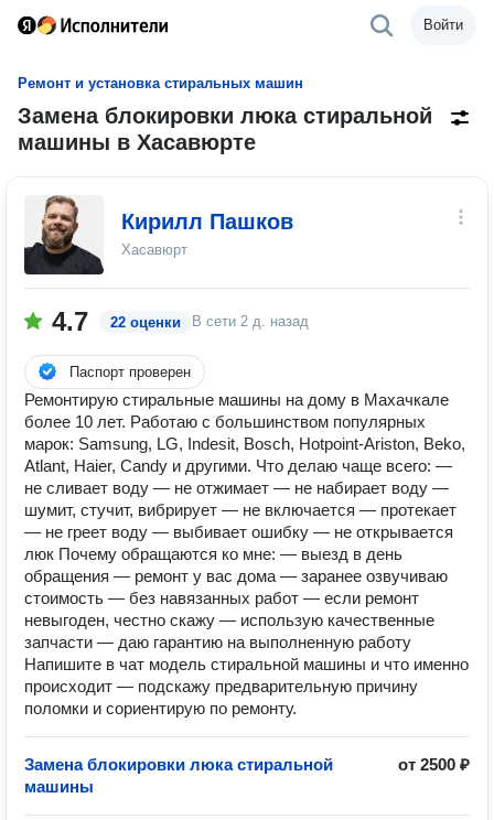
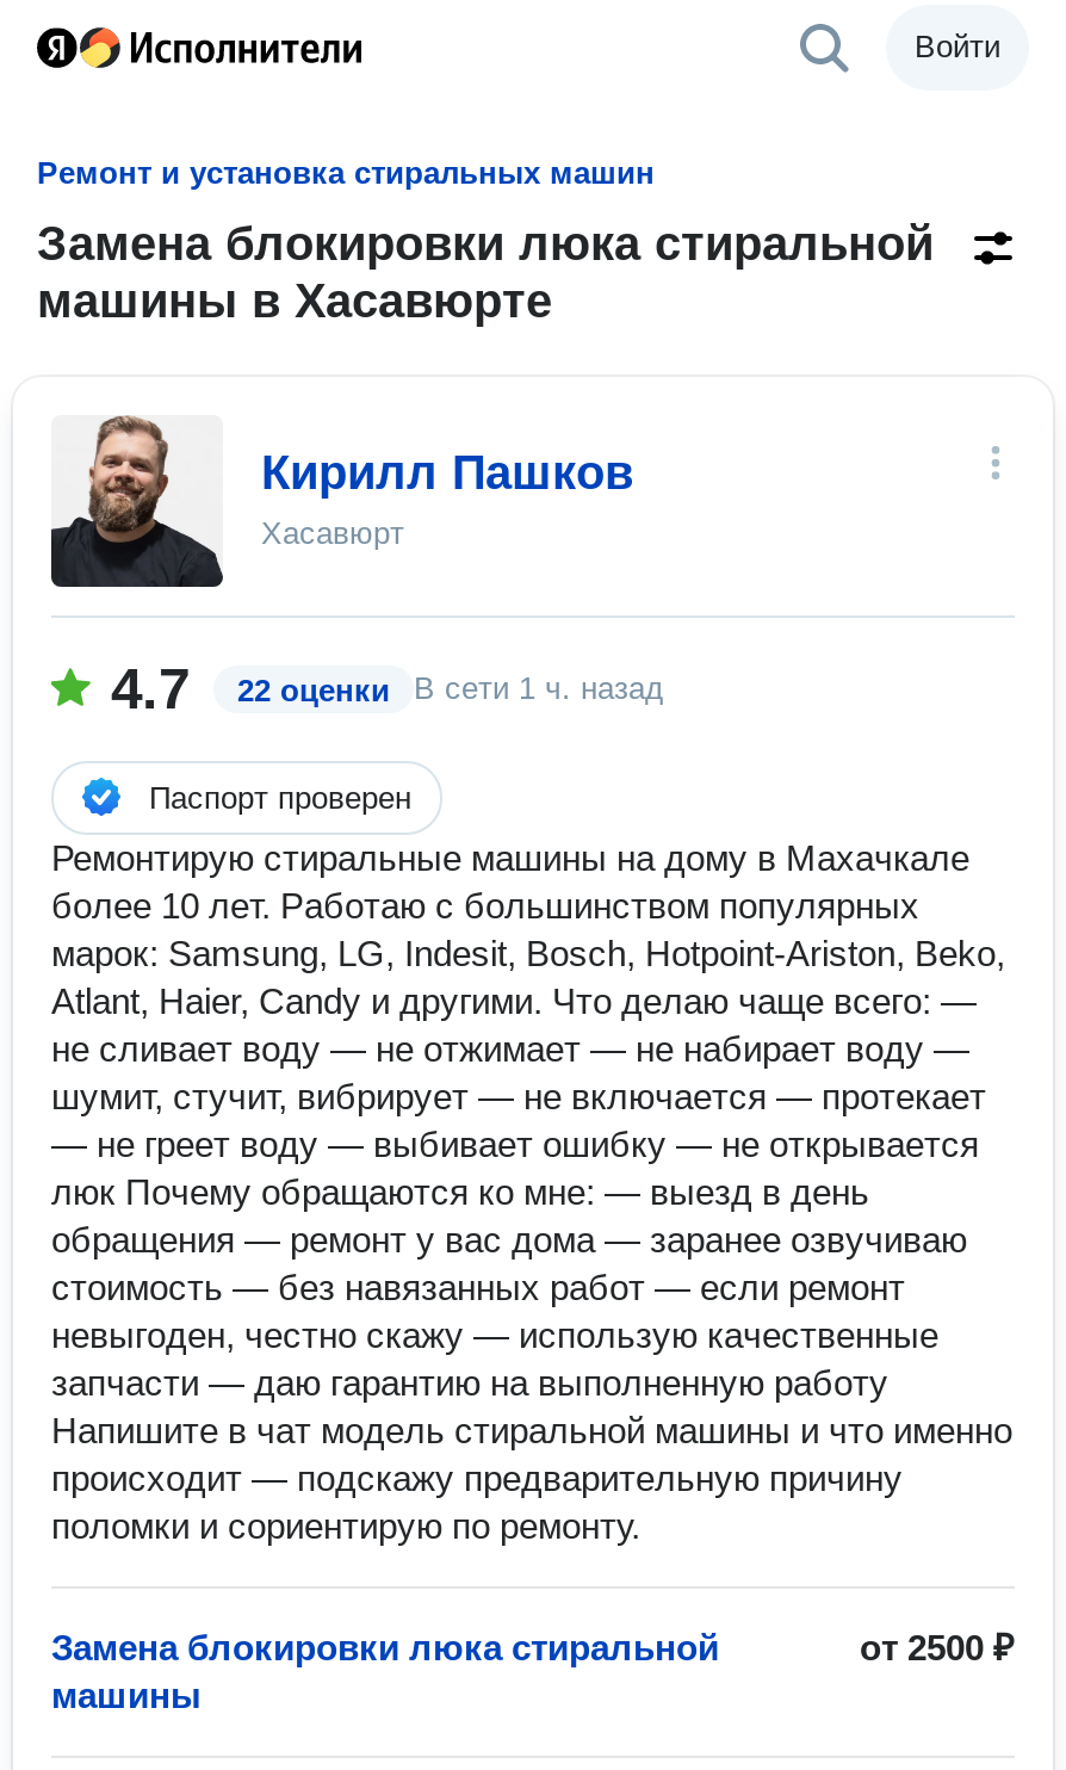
- 4.7 22 оценки В сети 2 д. назад
+ 4.7 22 оценки В сети 1 ч. назад
